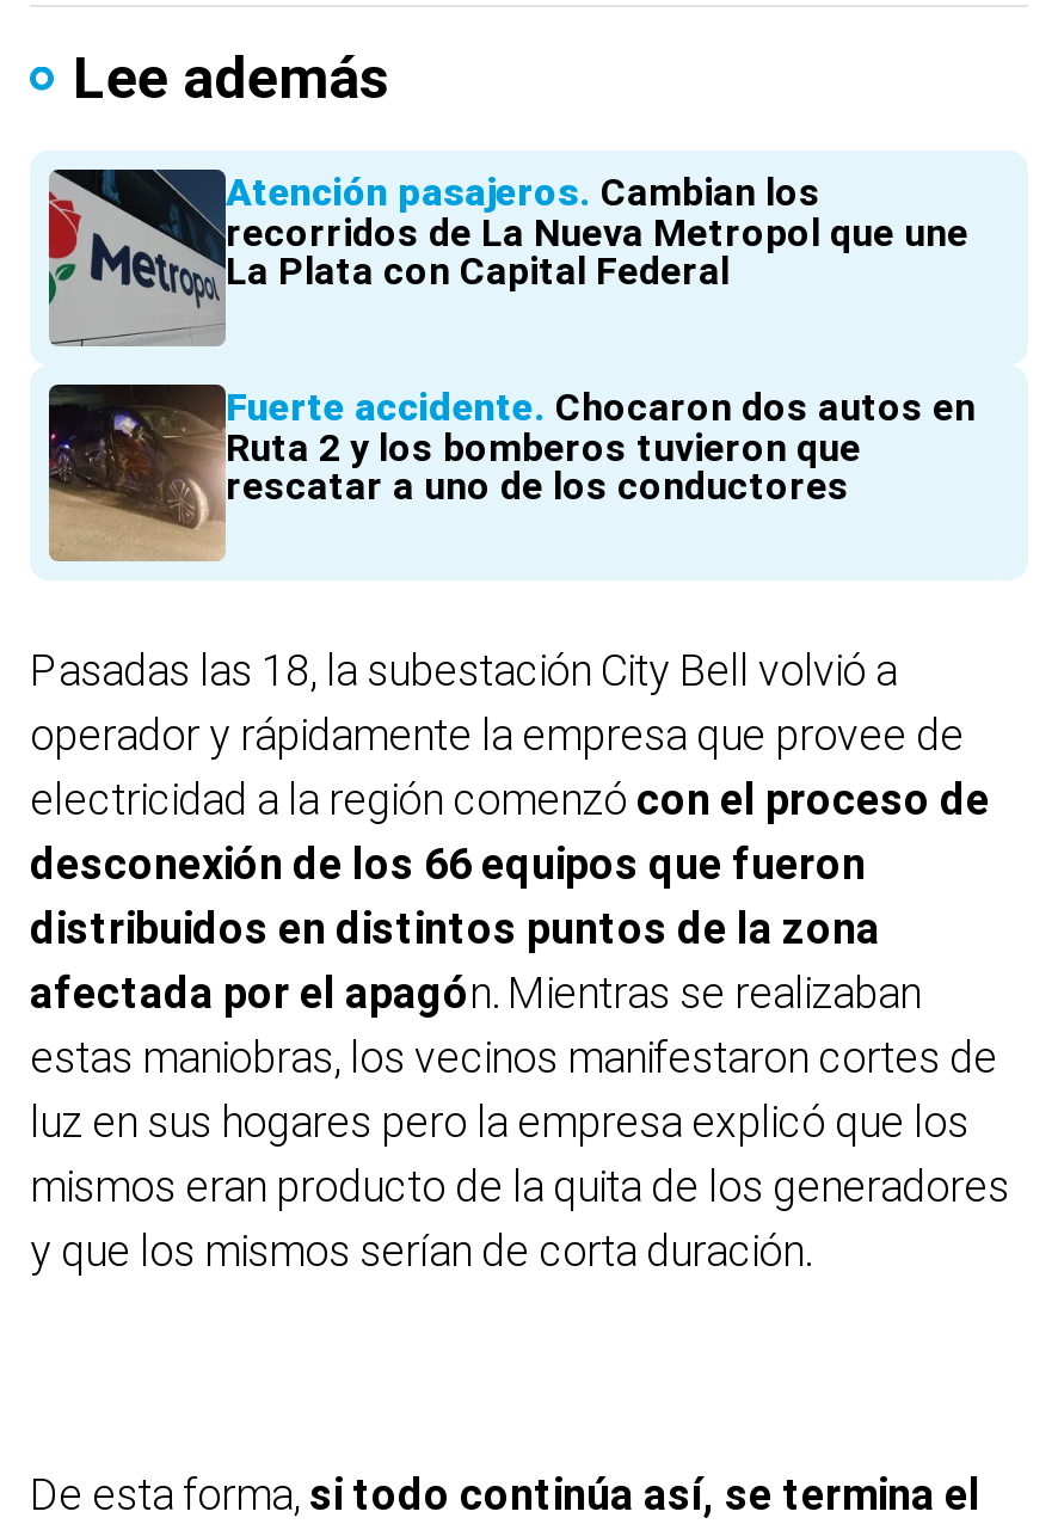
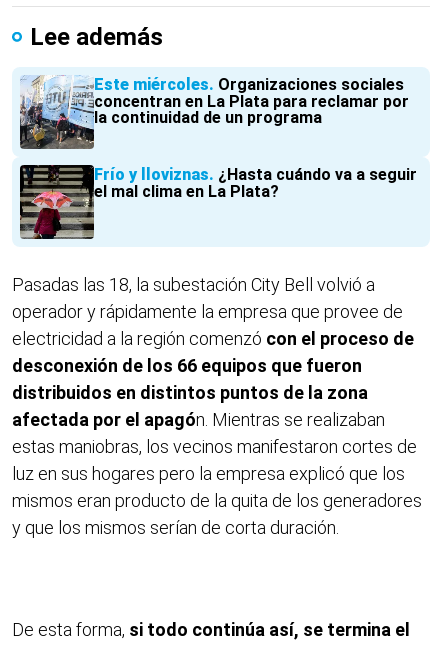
- [image]
- Atención pasajeros Cambian los
- recorridos de La Nueva Metropol que une
- La Plata con Capital Federal
+ [image]
+ Este miércoles Organizaciones sociales
+ concentran en La Plata para reclamar por
+ la continuidad de un programa

- [image]
- Fuerte accidente Chocaron dos autos en
- Ruta 2 y los bomberos tuvieron que
- rescatar a uno de los conductores
+ [image]
+ Frío y lloviznas ¿Hasta cuándo va a seguir
+ el mal clima en La Plata?
